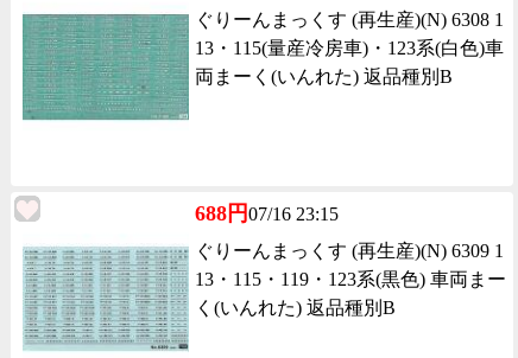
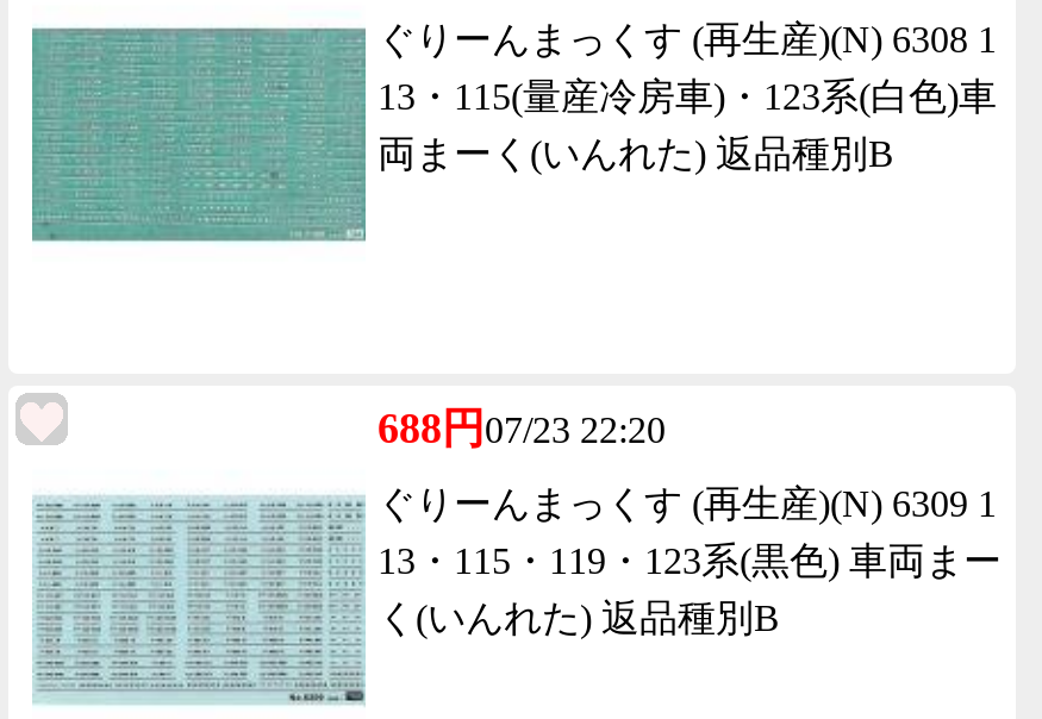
- 688円07/16 23:15
+ 688円07/23 22:20
